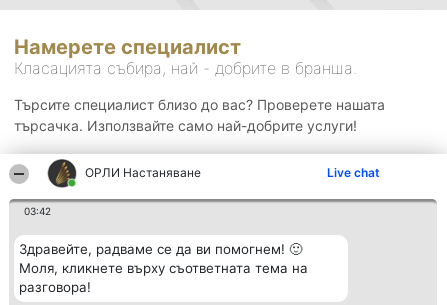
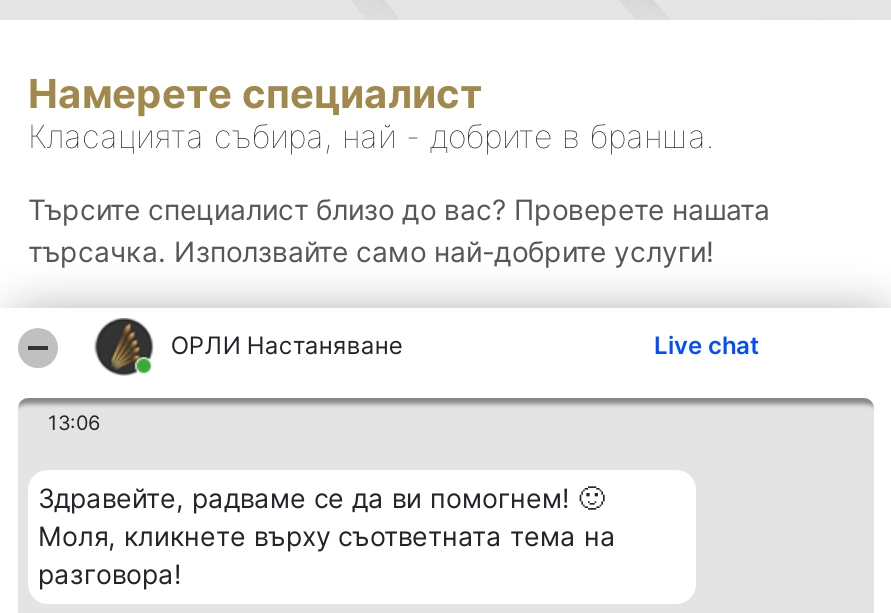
- 03:42
+ 13:06
